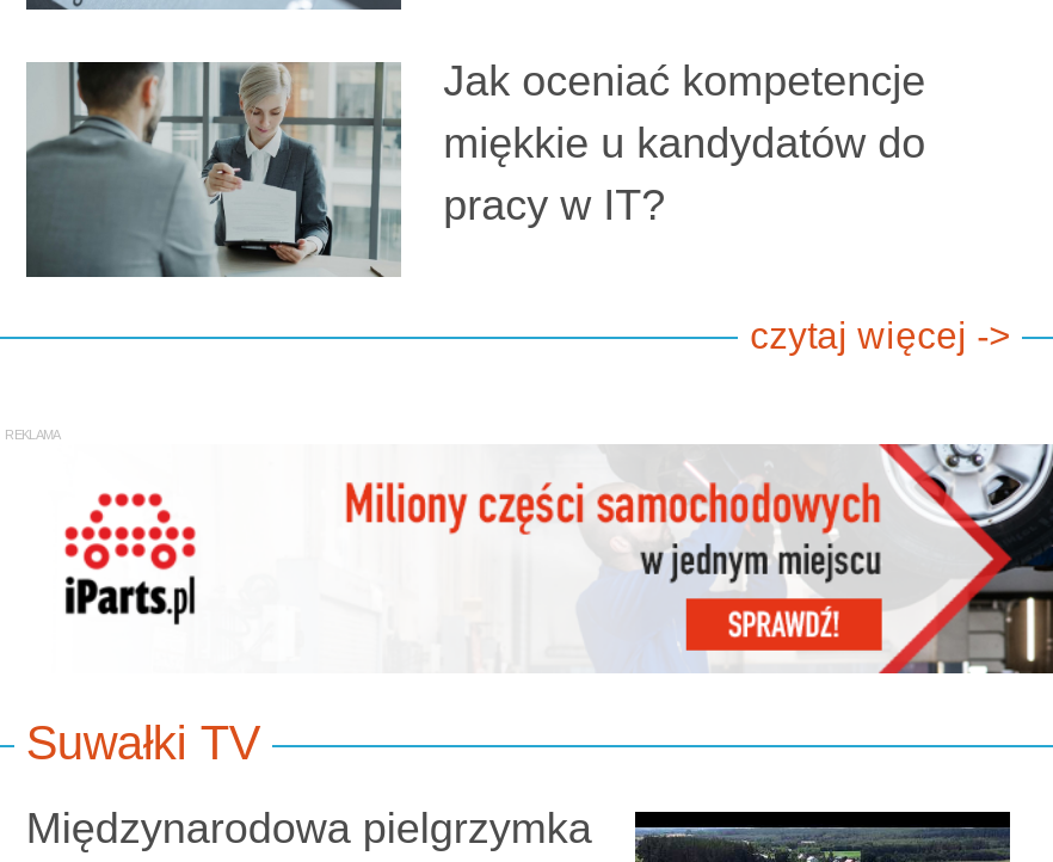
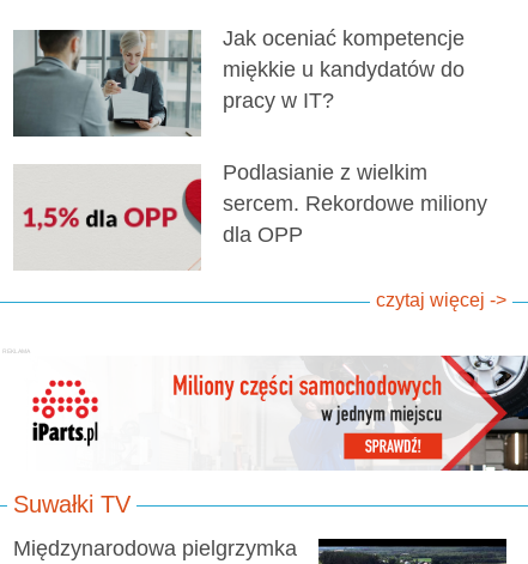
+ [image]
+ Podlasianie z wielkim
+ sercem. Rekordowe miliony
+ dla OPP
